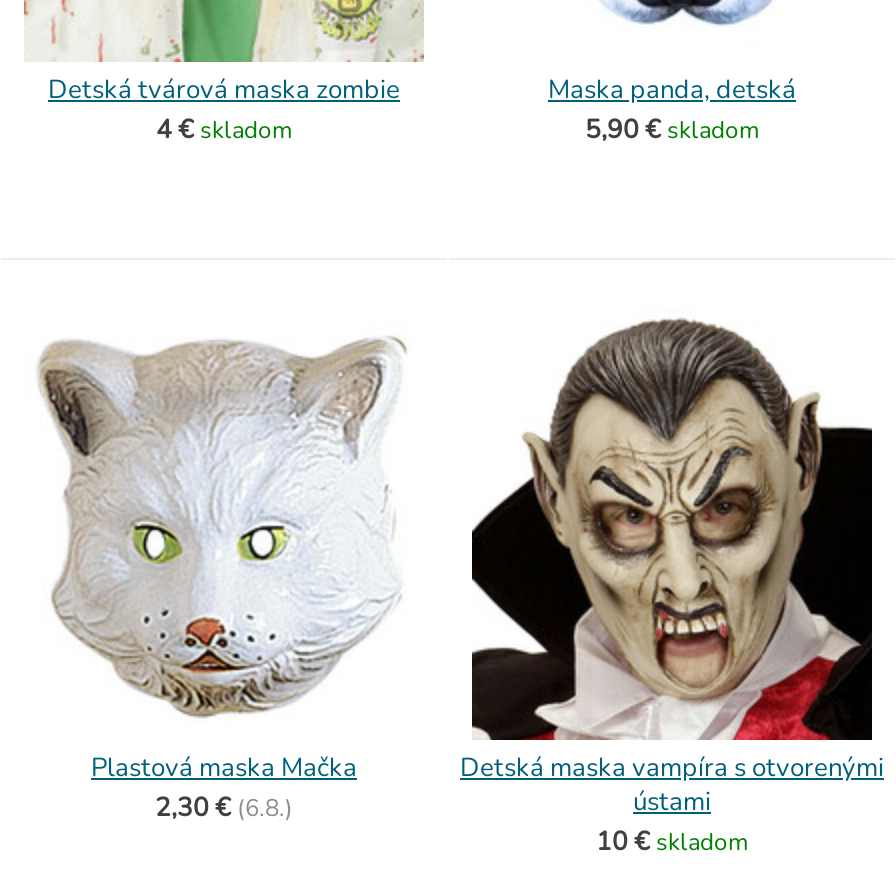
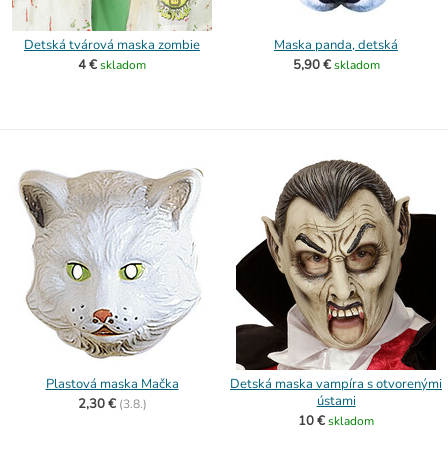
- 2,30 € (6.8.)
+ 2,30 € (3.8.)
